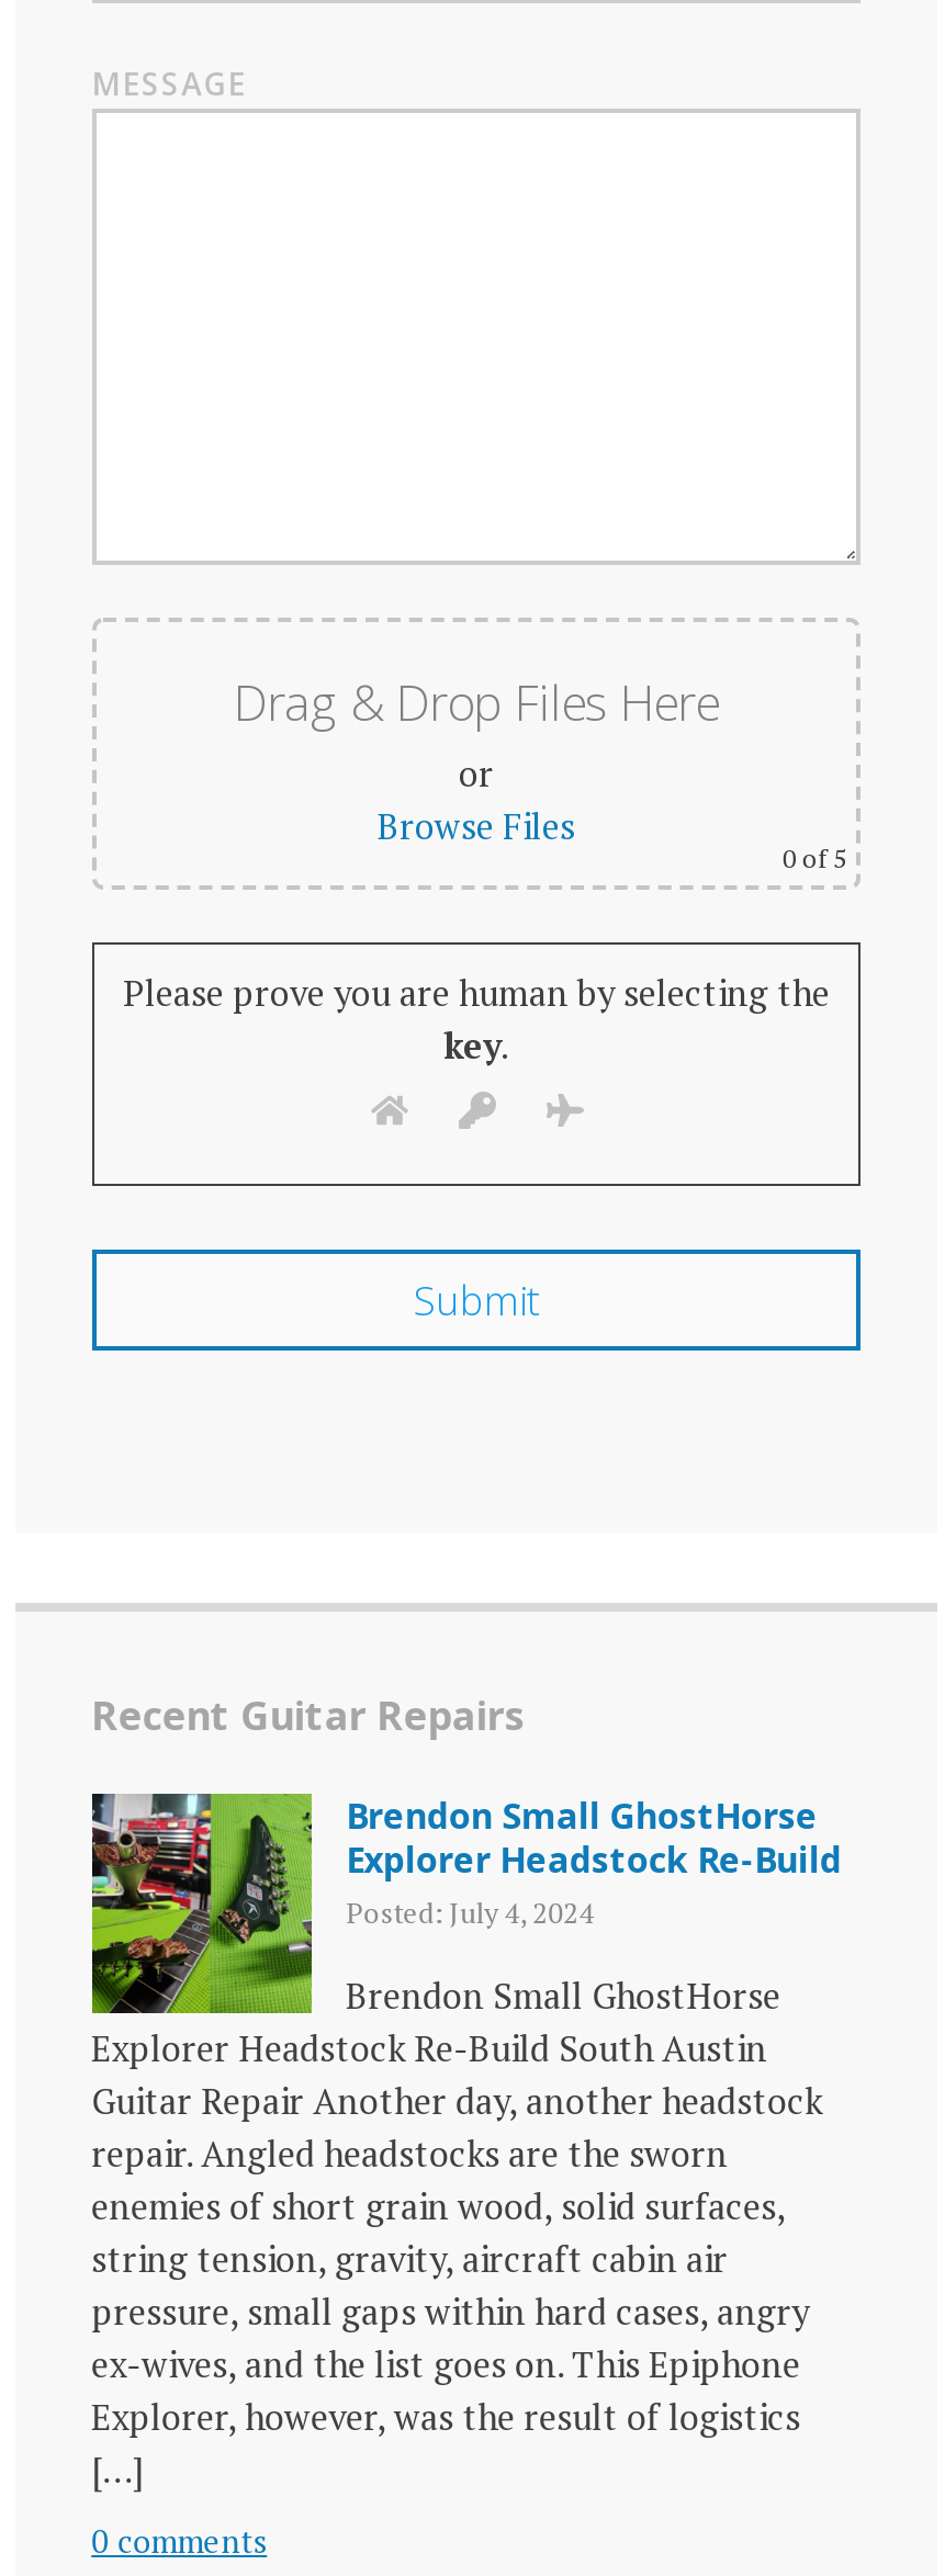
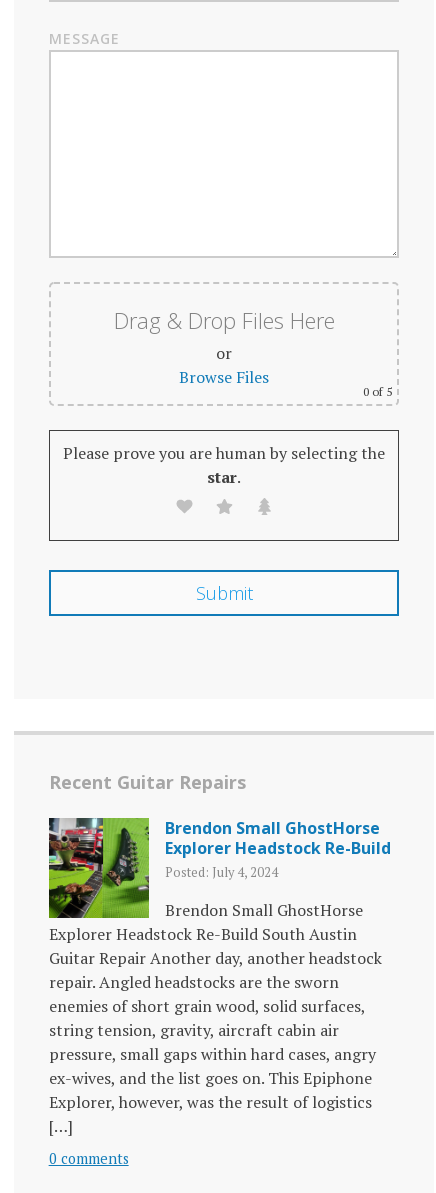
- key.
+ star.
